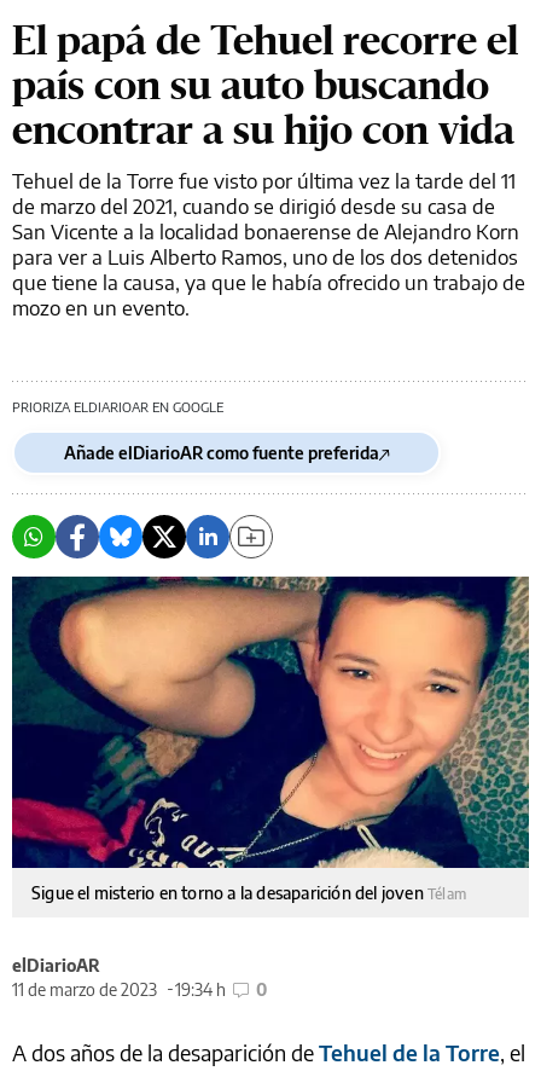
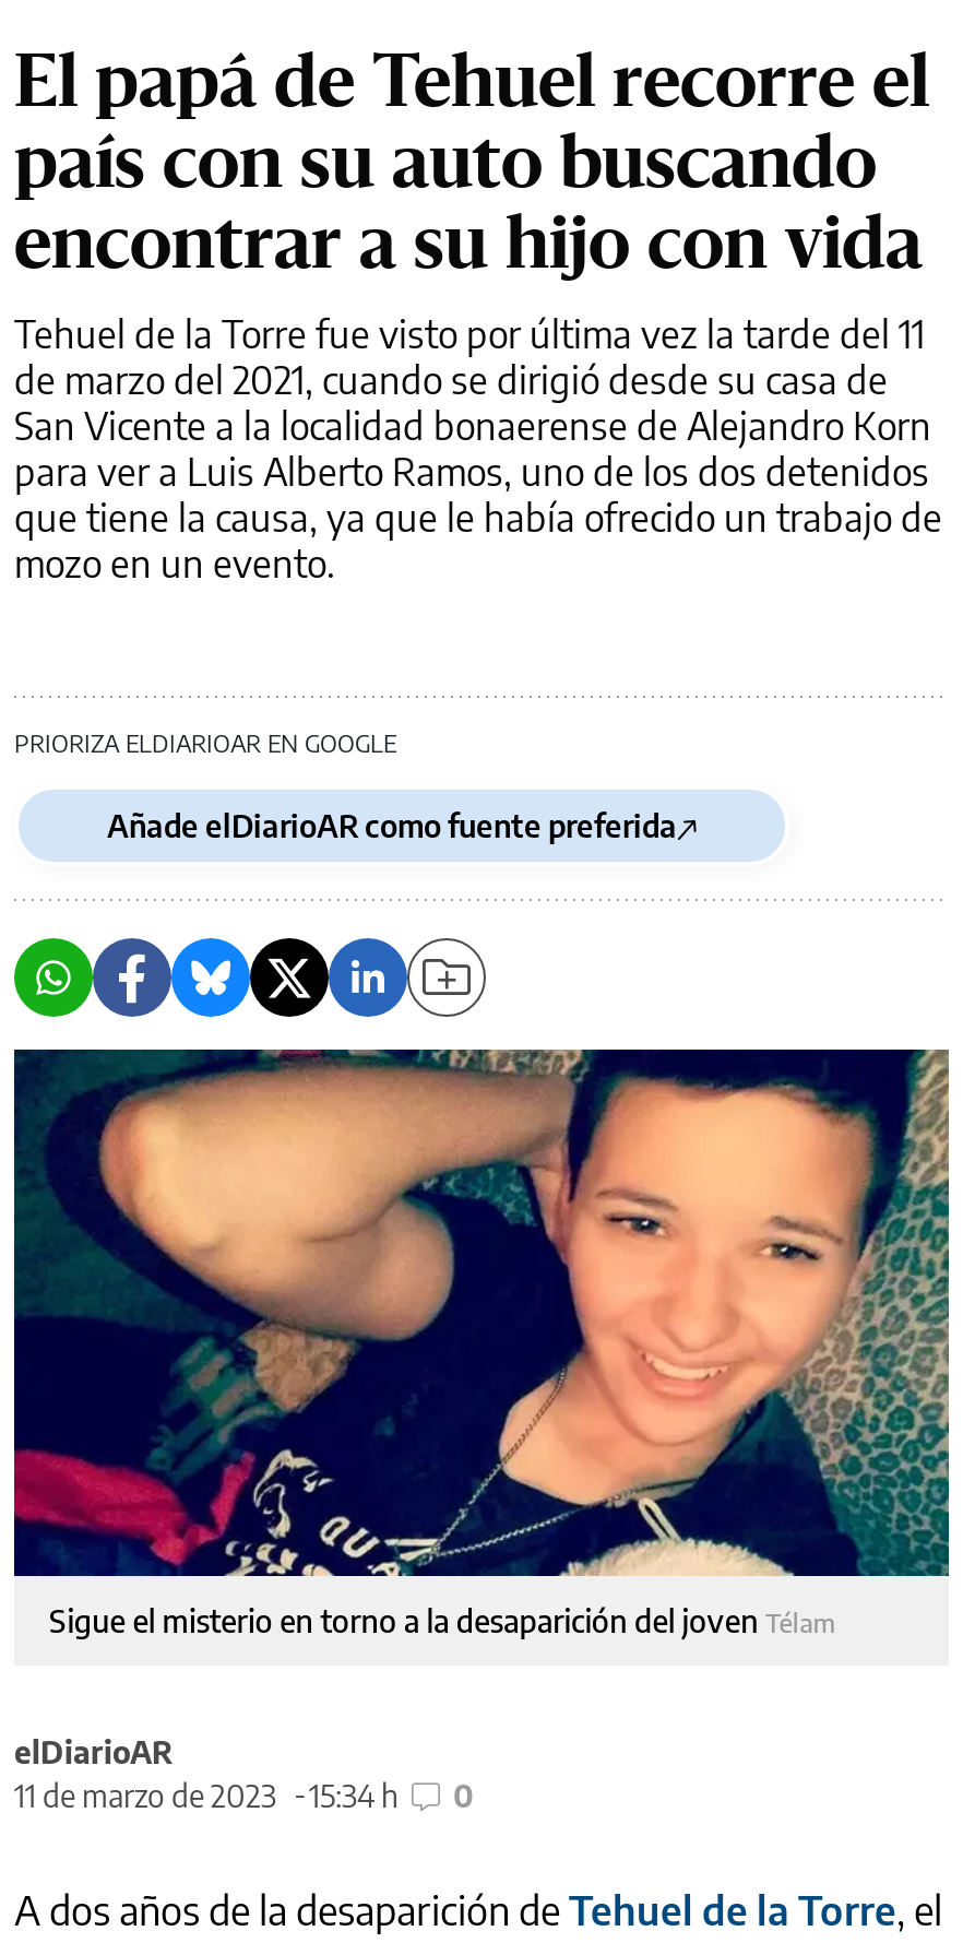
- 11 de marzo de 2023 19:34 h 0
+ 11 de marzo de 2023 15:34 h 0
